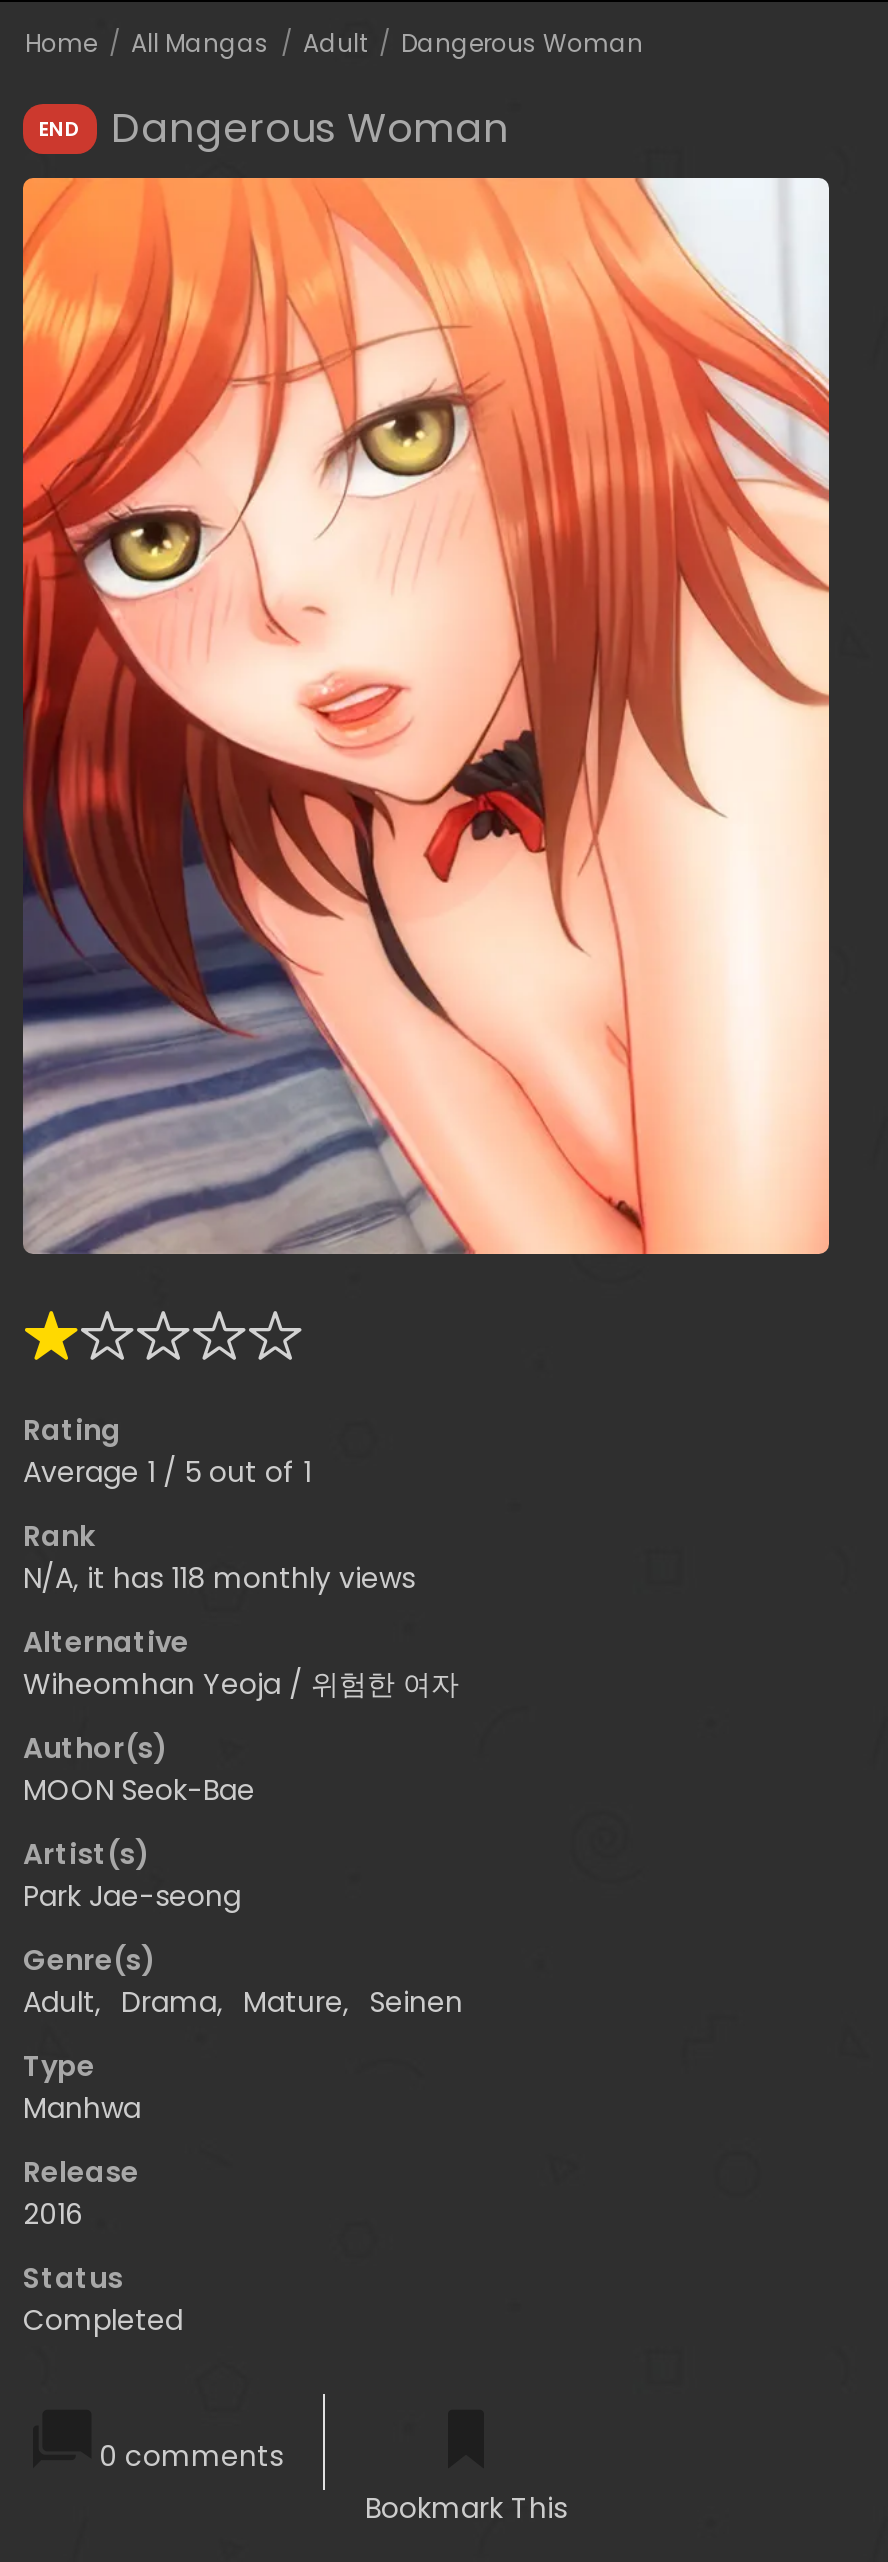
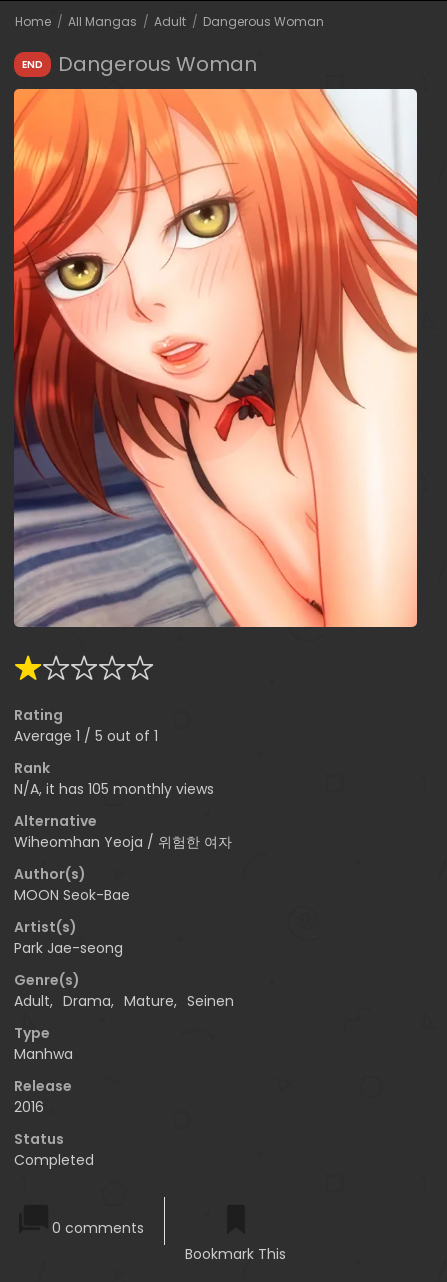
- N/A, it has 118 monthly views
+ N/A, it has 105 monthly views
